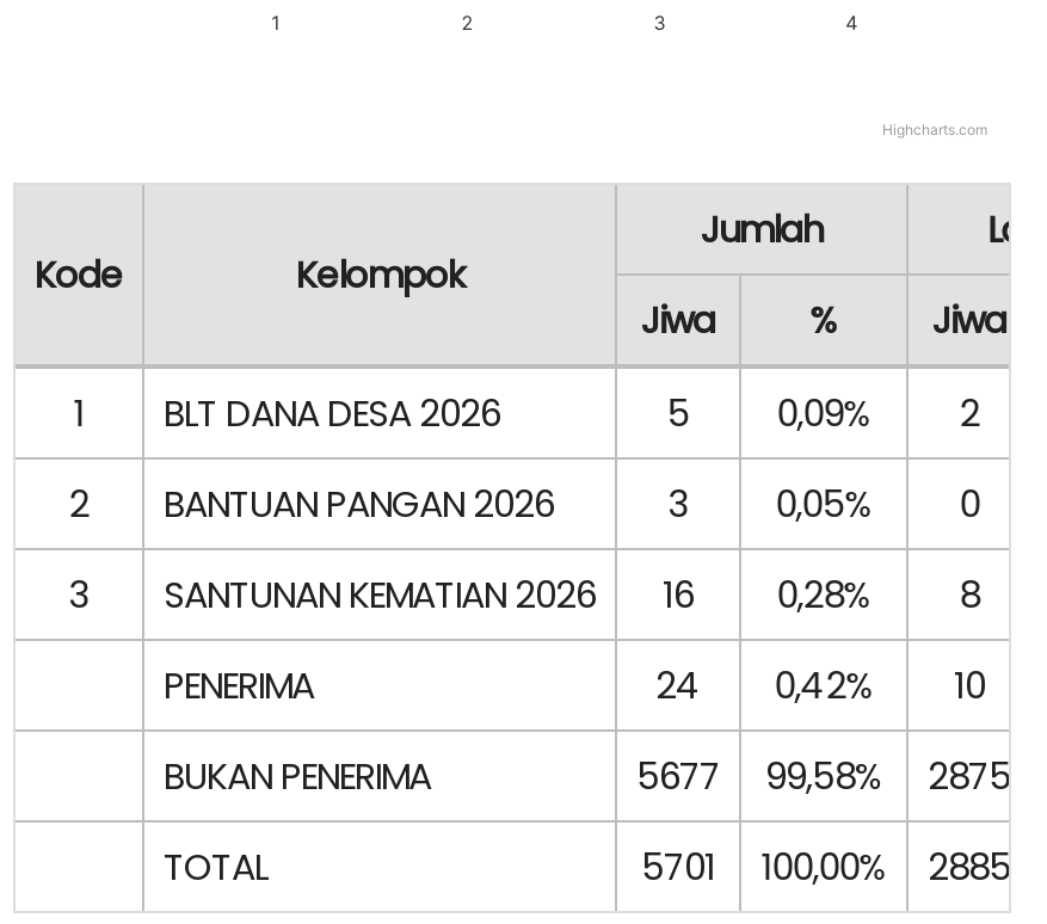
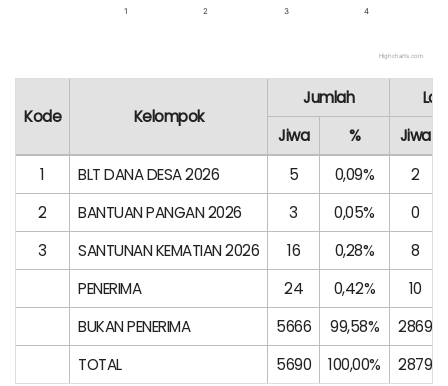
- 5677
+ 5666

- 2875
+ 2869

- 5701
+ 5690

- 2885
+ 2879
